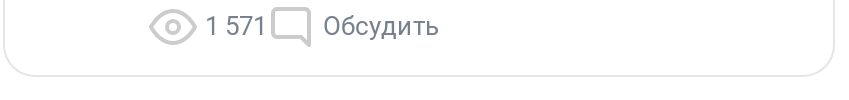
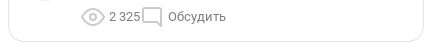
- 1 571 Обсудить
+ 2 325 Обсудить
